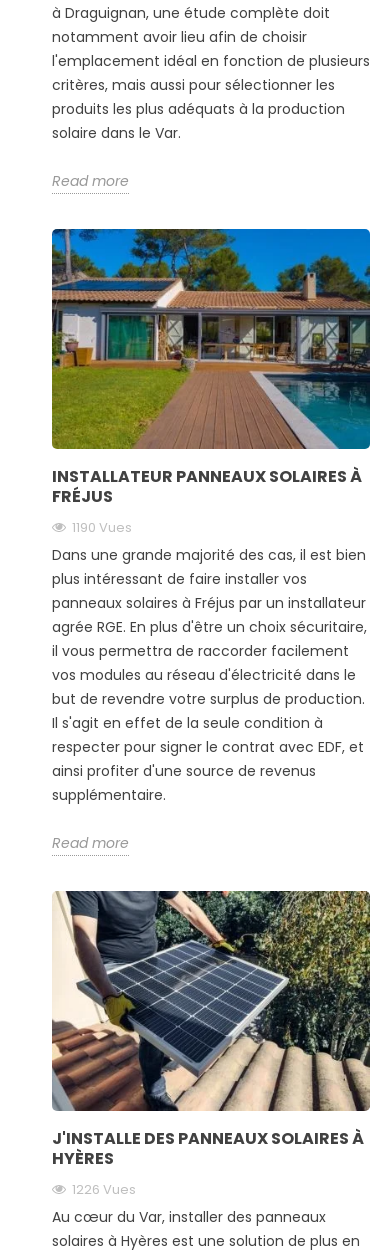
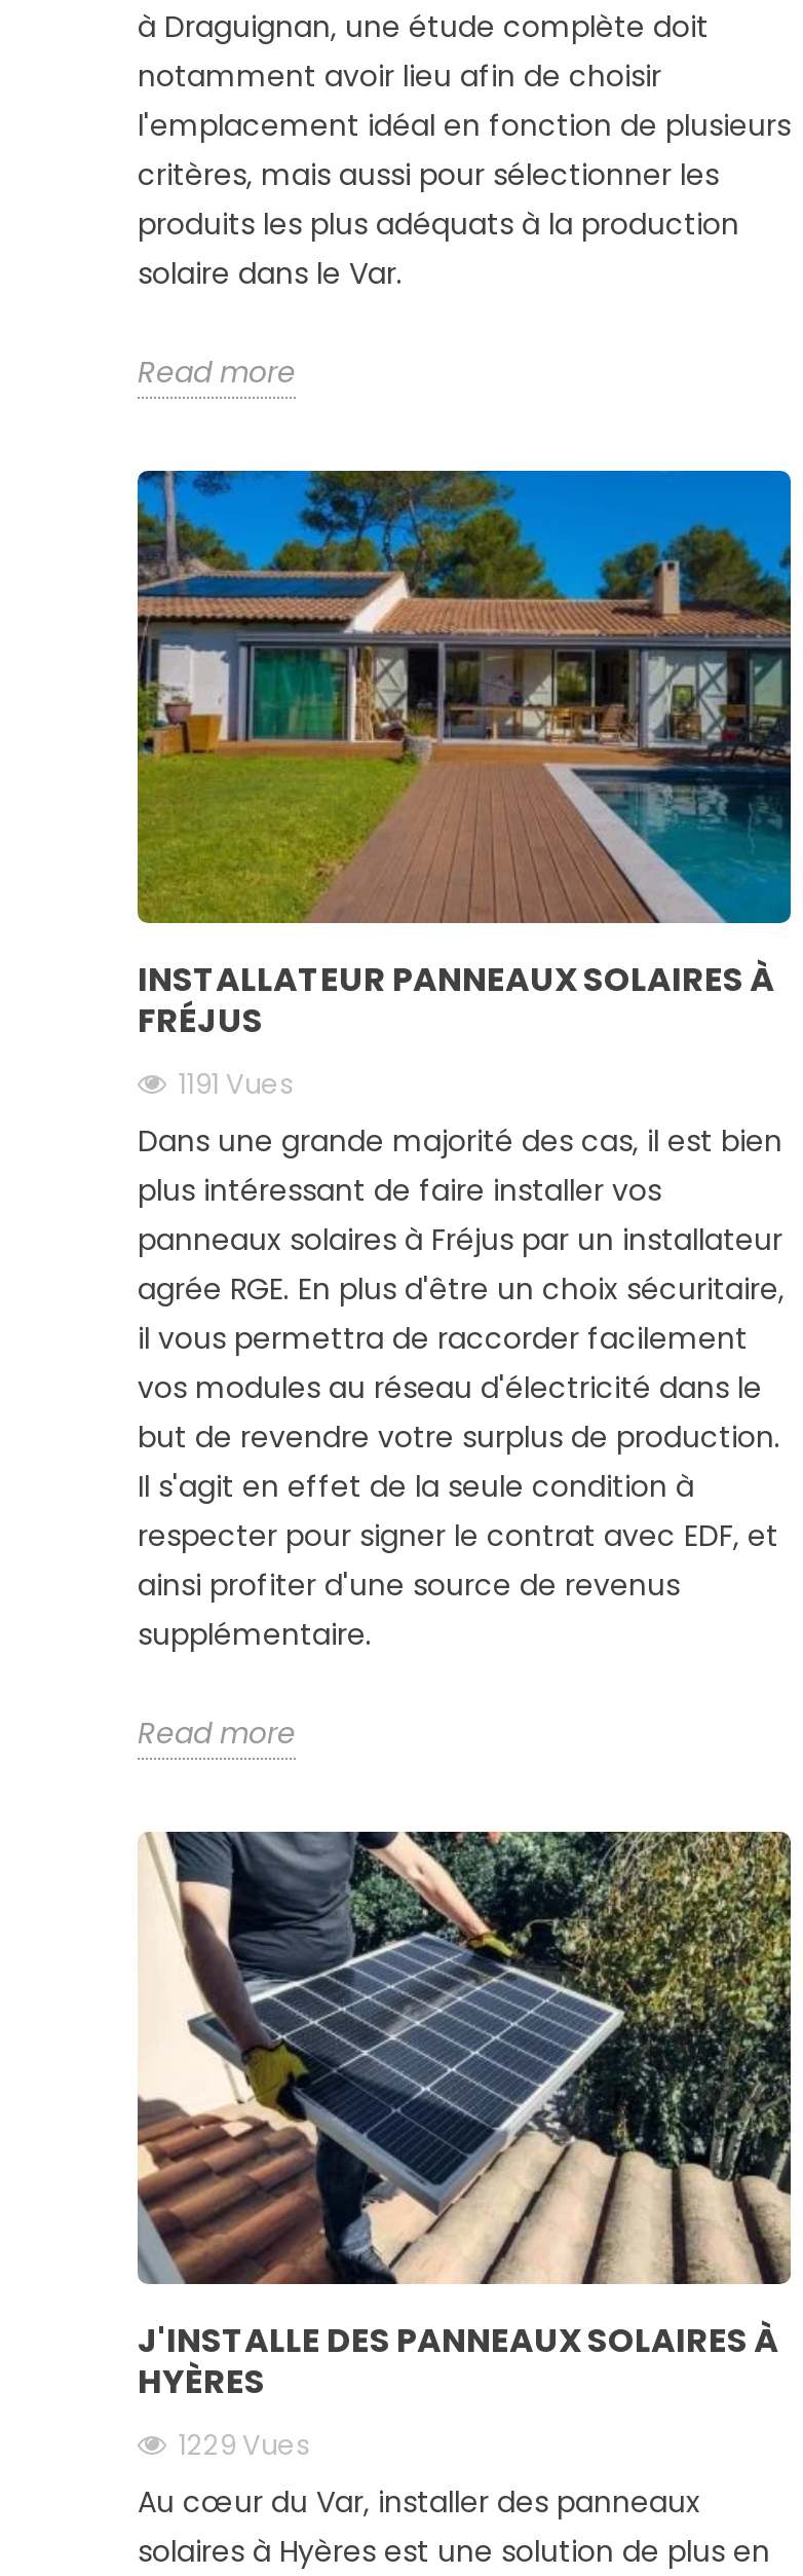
- 1190 Vues
+ 1191 Vues

- 1226 Vues
+ 1229 Vues
